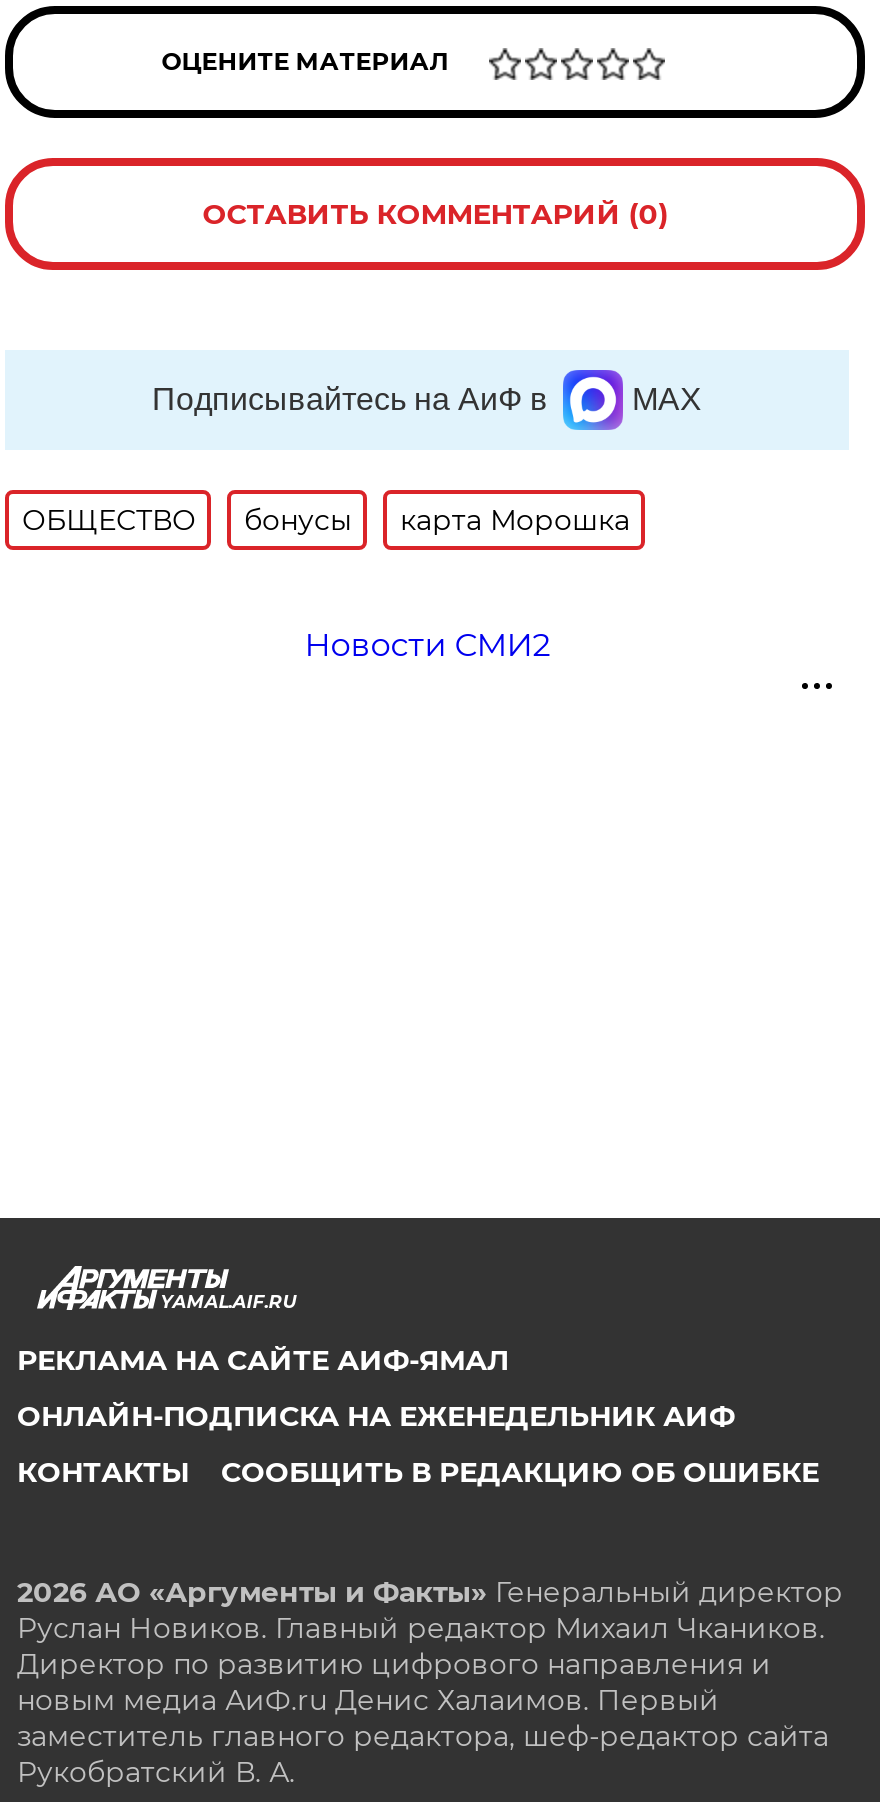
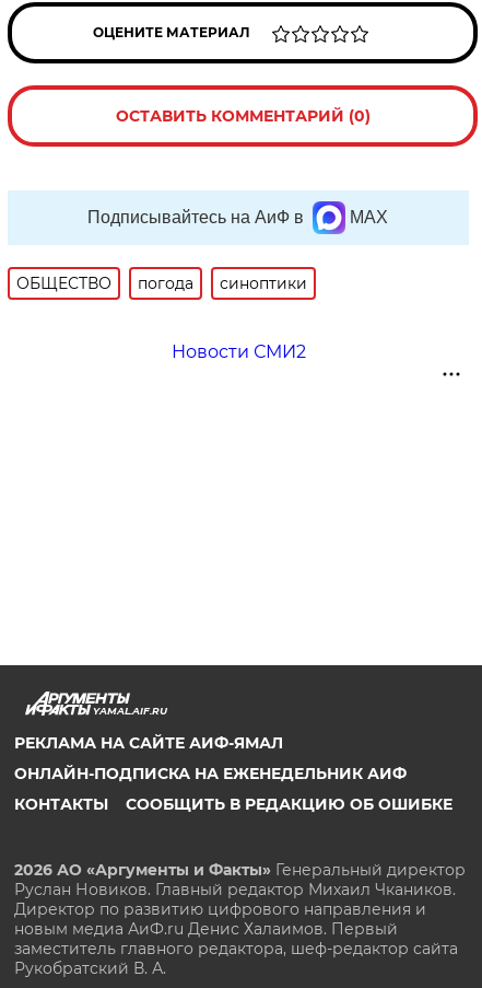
- бонусы
- карта Морошка
+ погода
+ синоптики
